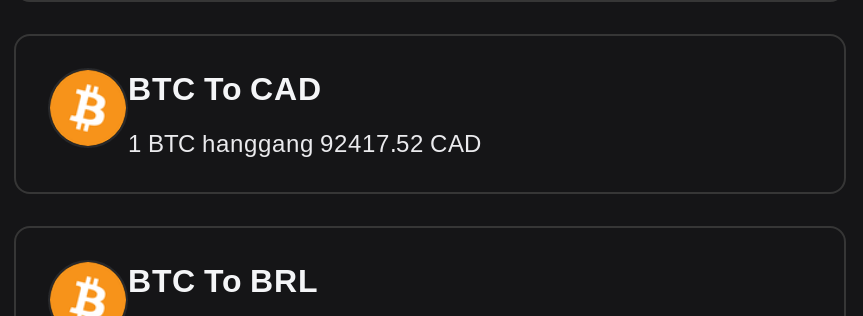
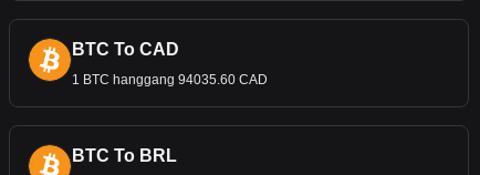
- 1 BTC hanggang 92417.52 CAD
+ 1 BTC hanggang 94035.60 CAD
